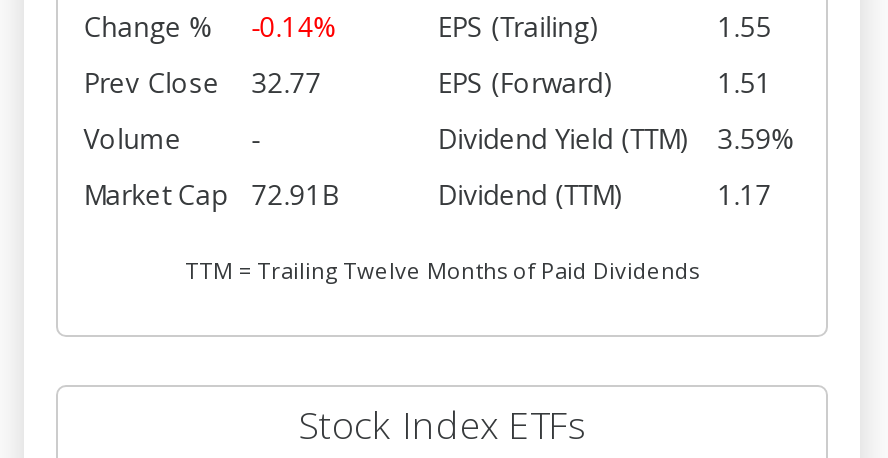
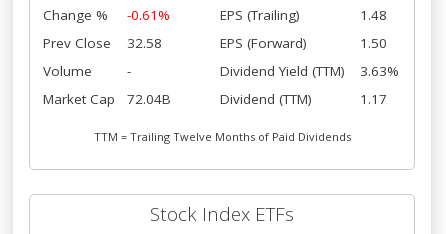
- Change % -0.14%
+ Change % -0.61%

- 1.55
+ 1.48

- Prev Close 32.77
+ Prev Close 32.58

- 1.51
+ 1.50

- Dividend Yield (TTM) 3.59%
+ Dividend Yield (TTM) 3.63%

- Market Cap 72.91B
+ Market Cap 72.04B
